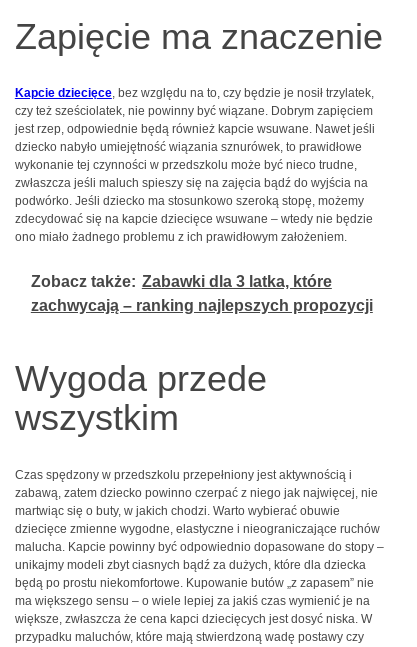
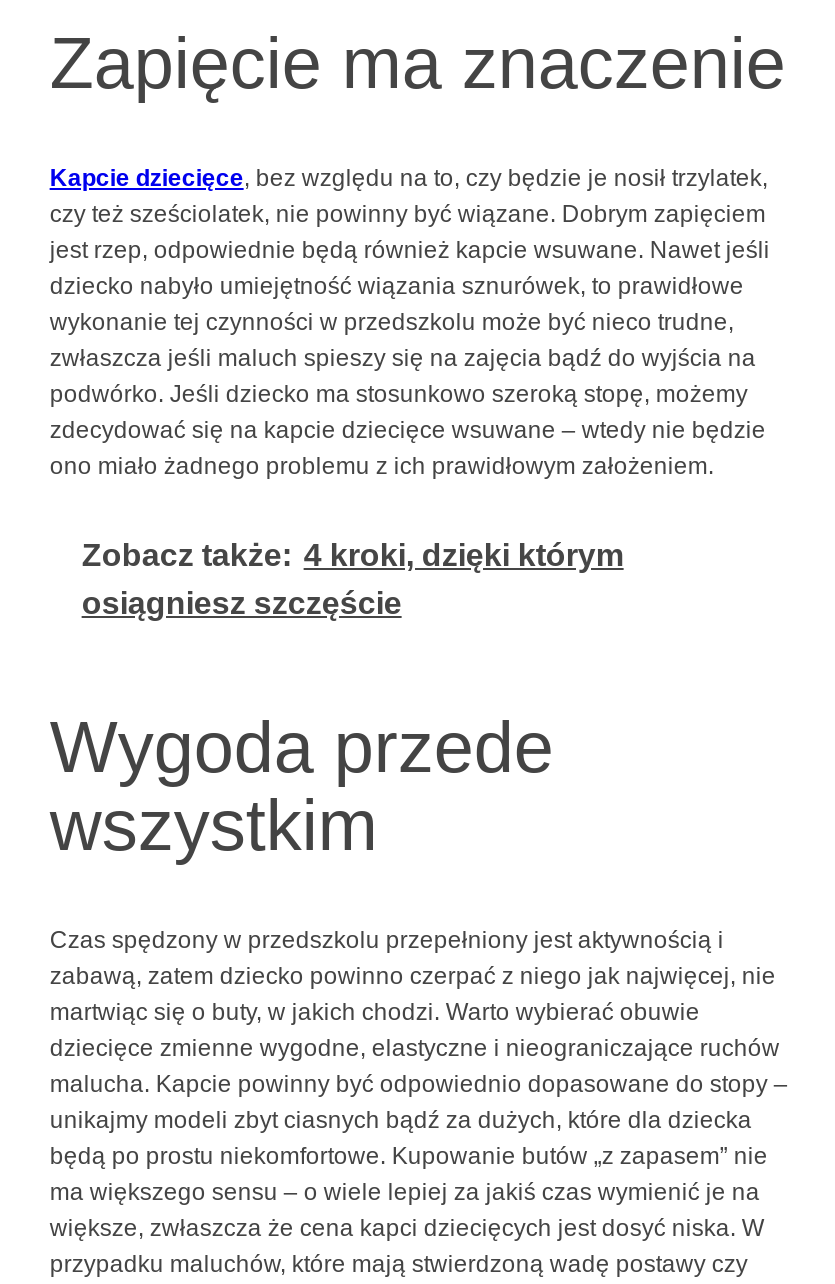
- Zobacz także: Zabawki dla 3 latka, które
- zachwycają – ranking najlepszych propozycji
+ Zobacz także: 4 kroki, dzięki którym
+ osiągniesz szczęście
